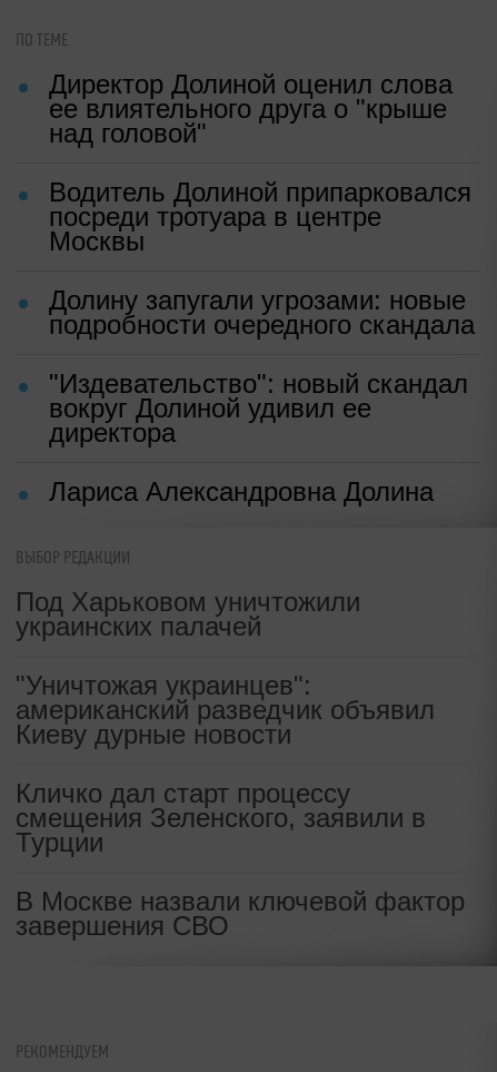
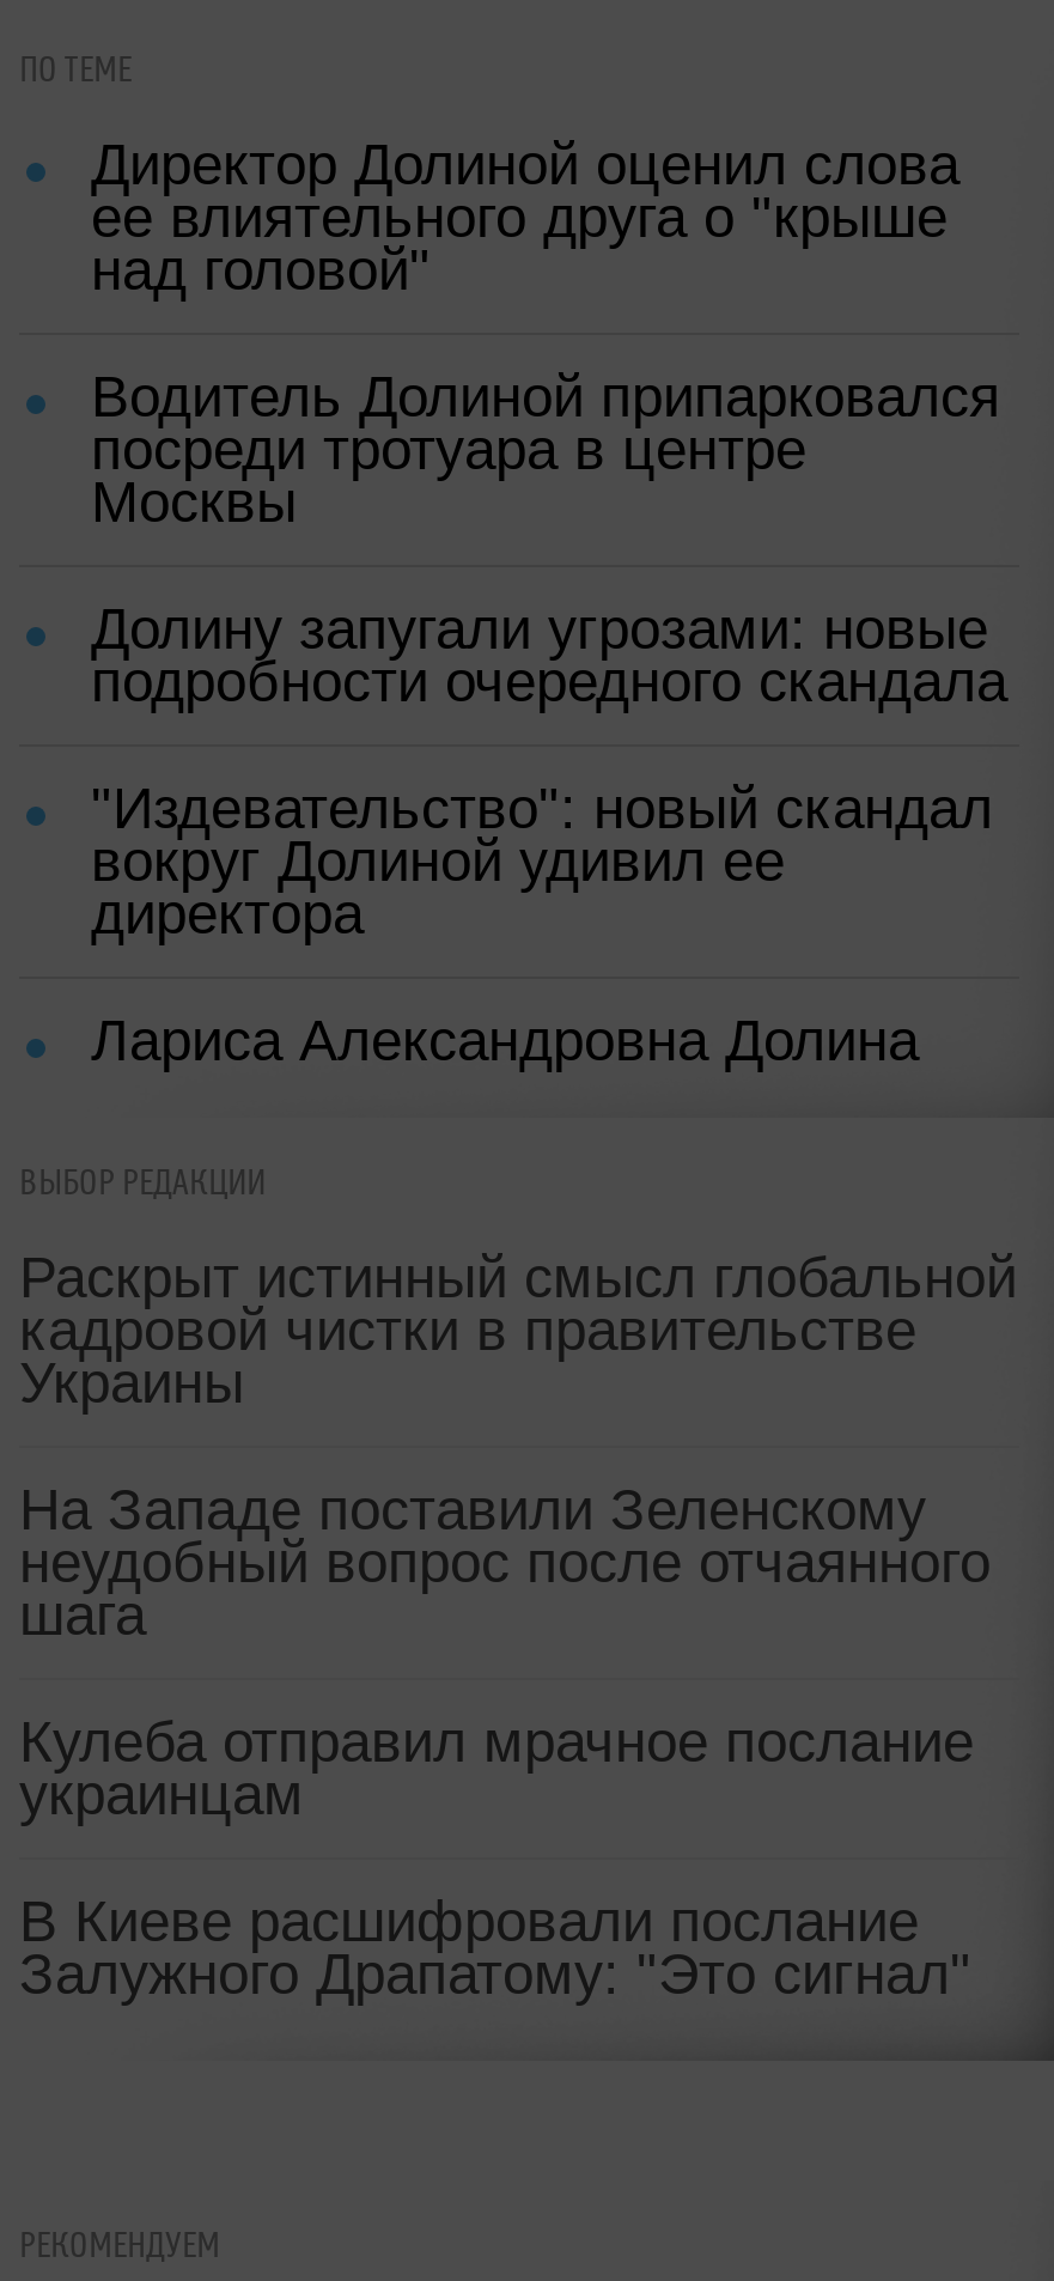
- Под Харьковом уничтожили
- украинских палачей
+ Раскрыт истинный смысл глобальной
+ кадровой чистки в правительстве
+ Украины

- "Уничтожая украинцев":
- американский разведчик объявил
- Киеву дурные новости
+ На Западе поставили Зеленскому
+ неудобный вопрос после отчаянного
+ шага

- Кличко дал старт процессу
- смещения Зеленского, заявили в
- Турции
+ Кулеба отправил мрачное послание
+ украинцам

- В Москве назвали ключевой фактор
- завершения СВО
+ В Киеве расшифровали послание
+ Залужного Драпатому: "Это сигнал"
